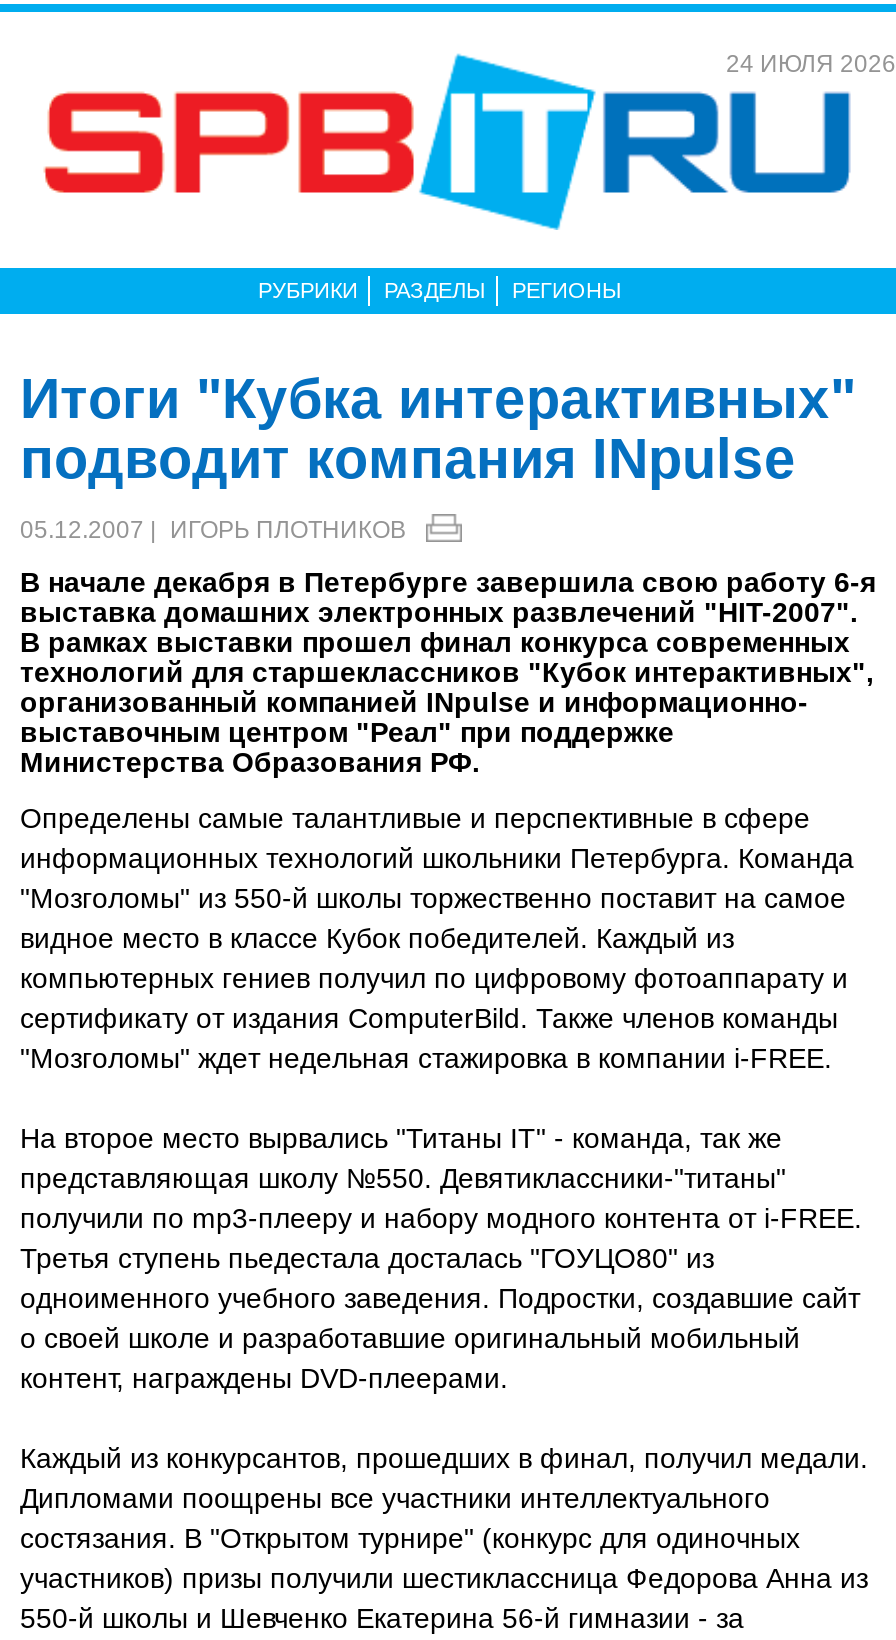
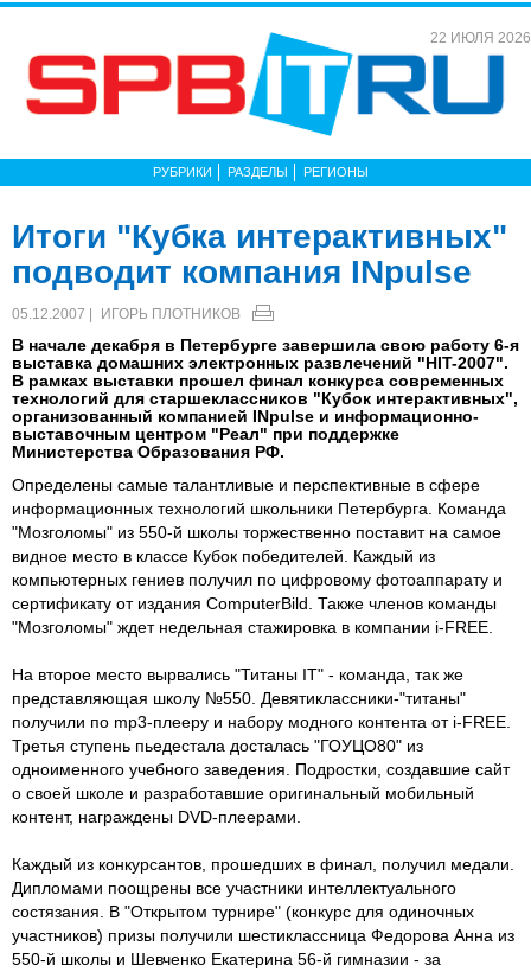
- 24 ИЮЛЯ 2026
+ 22 ИЮЛЯ 2026
